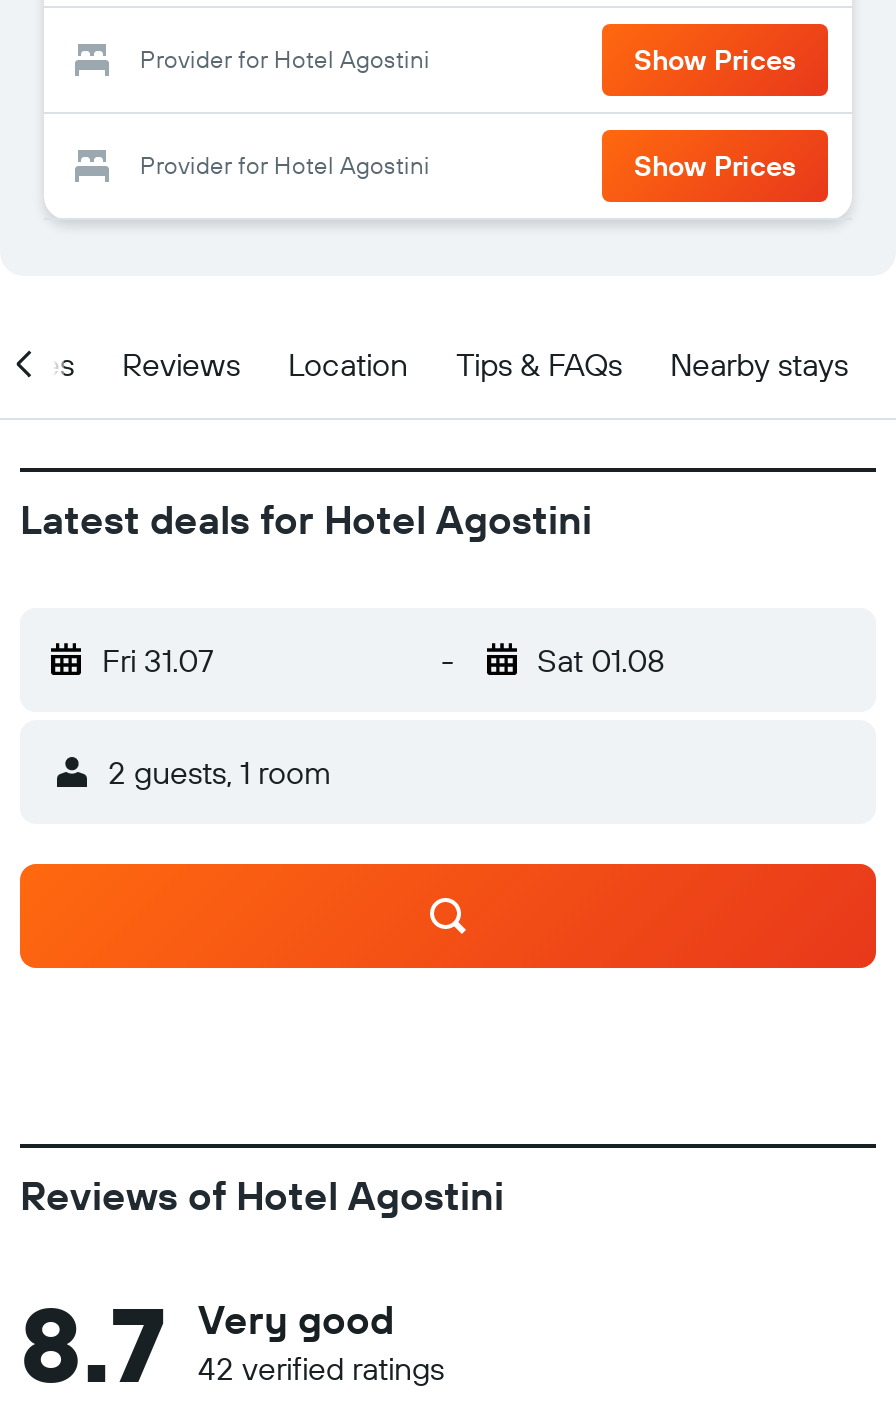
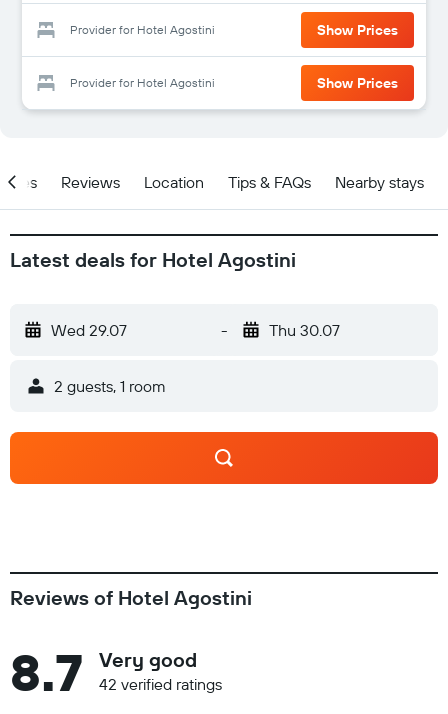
- Fri 31.07
+ Wed 29.07

- Sat 01.08
+ Thu 30.07
